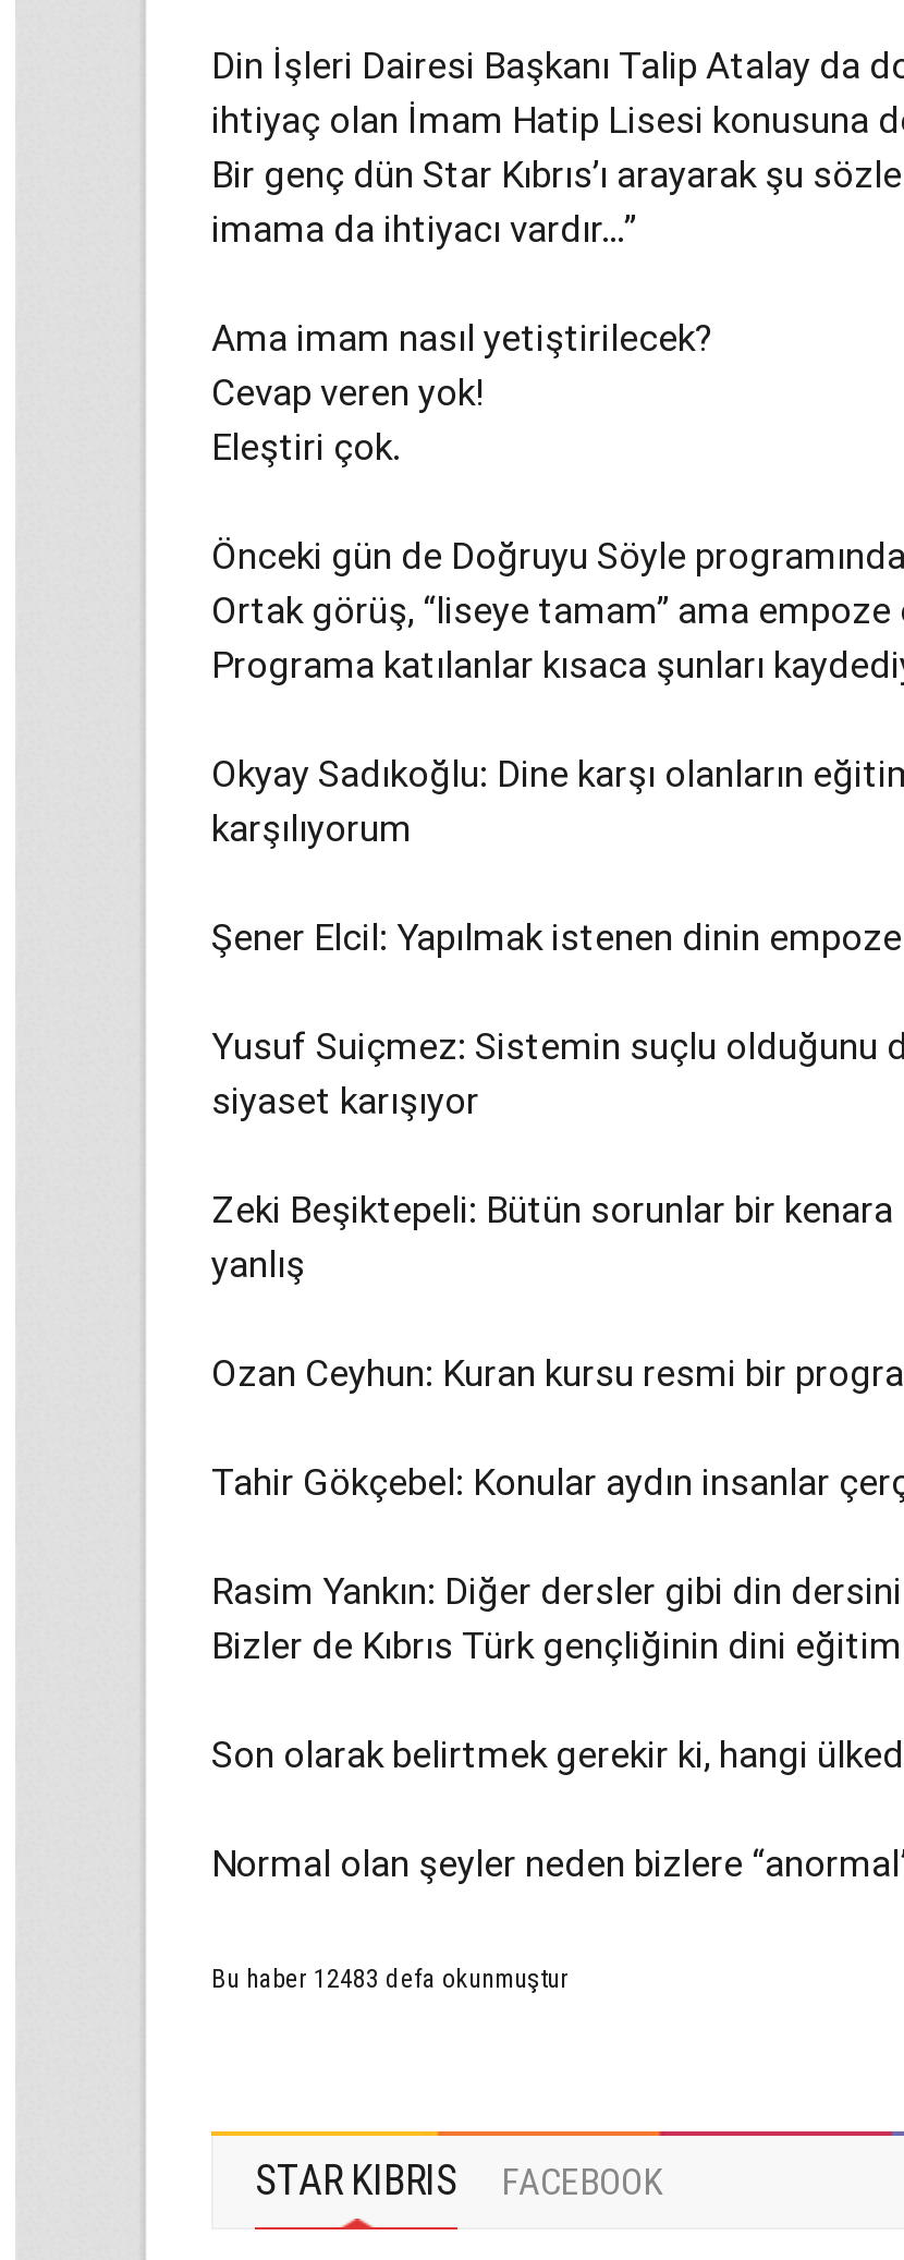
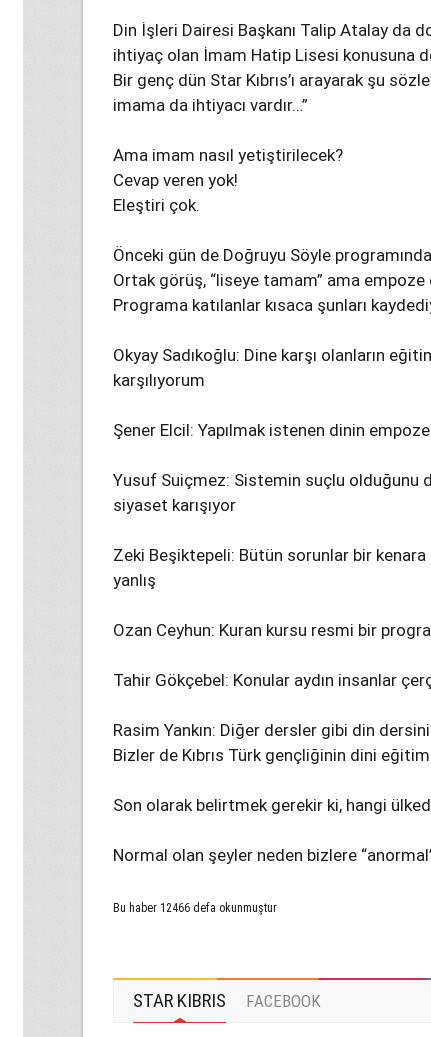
- Bu haber 12483 defa okunmuştur
+ Bu haber 12466 defa okunmuştur
